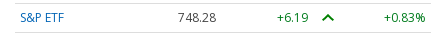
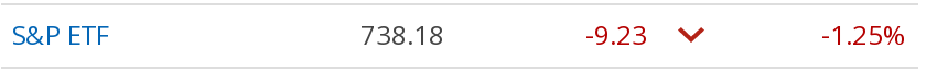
- 748.28
+ 738.18

- +6.19
+ -9.23

- +0.83%
+ -1.25%
